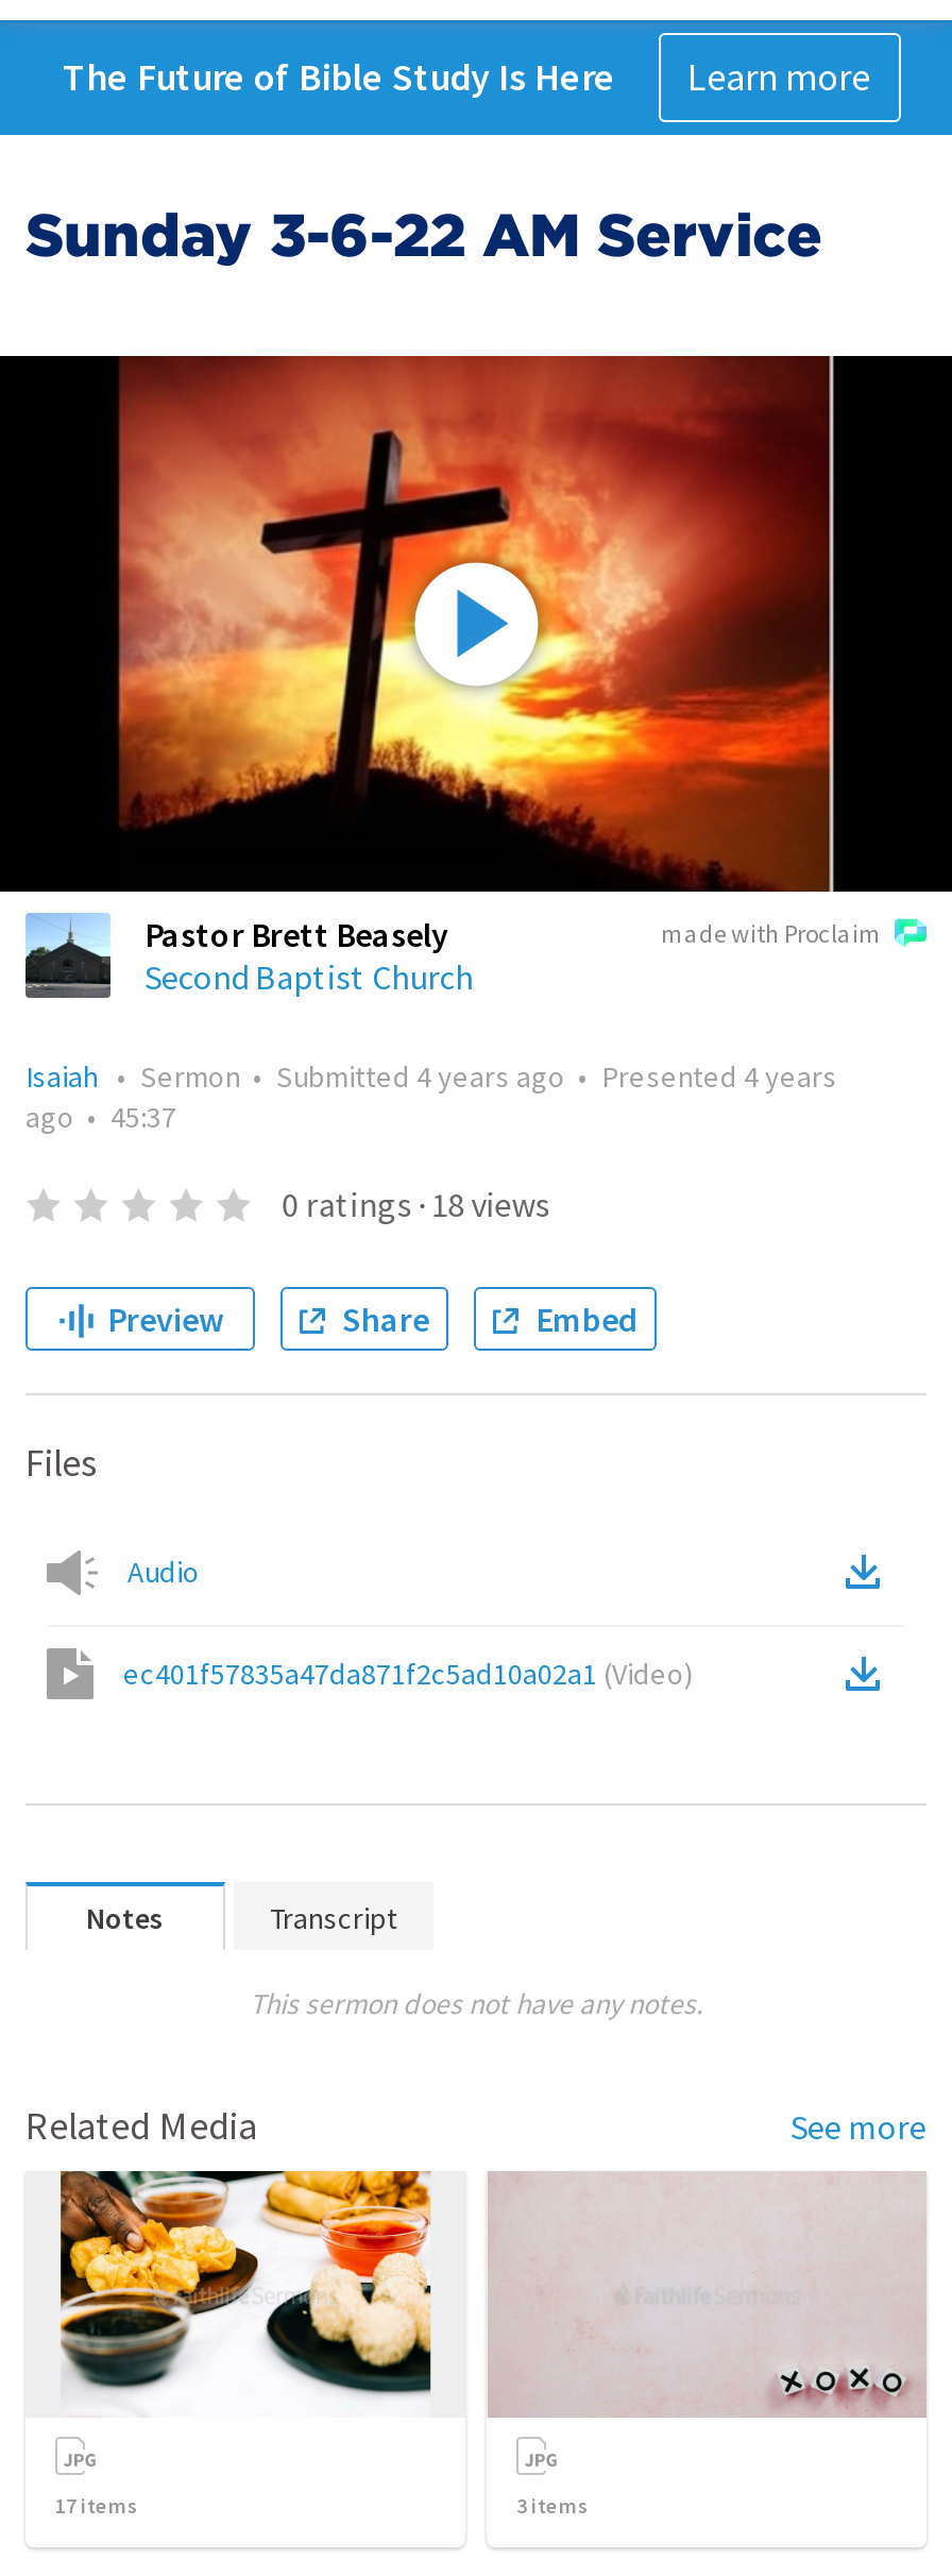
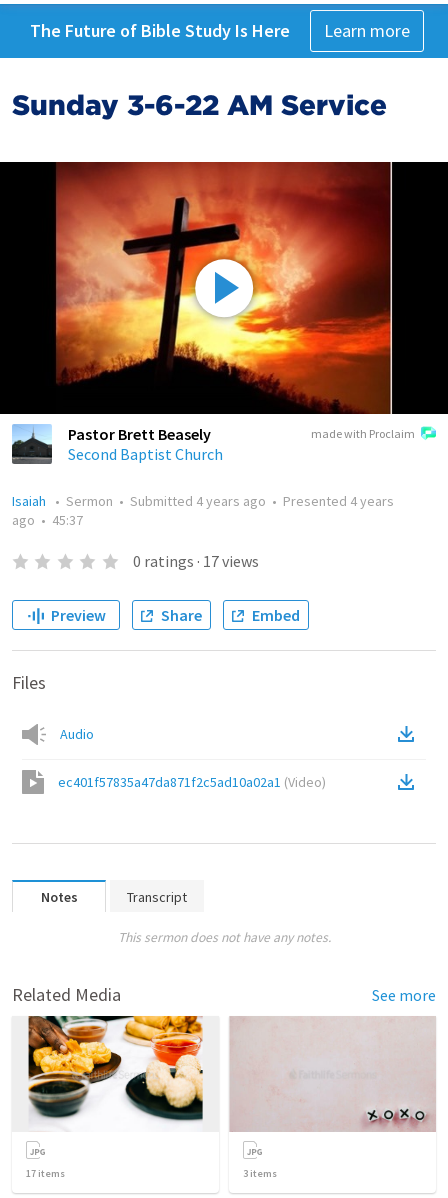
- 0 ratings · 18 views
+ 0 ratings · 17 views
